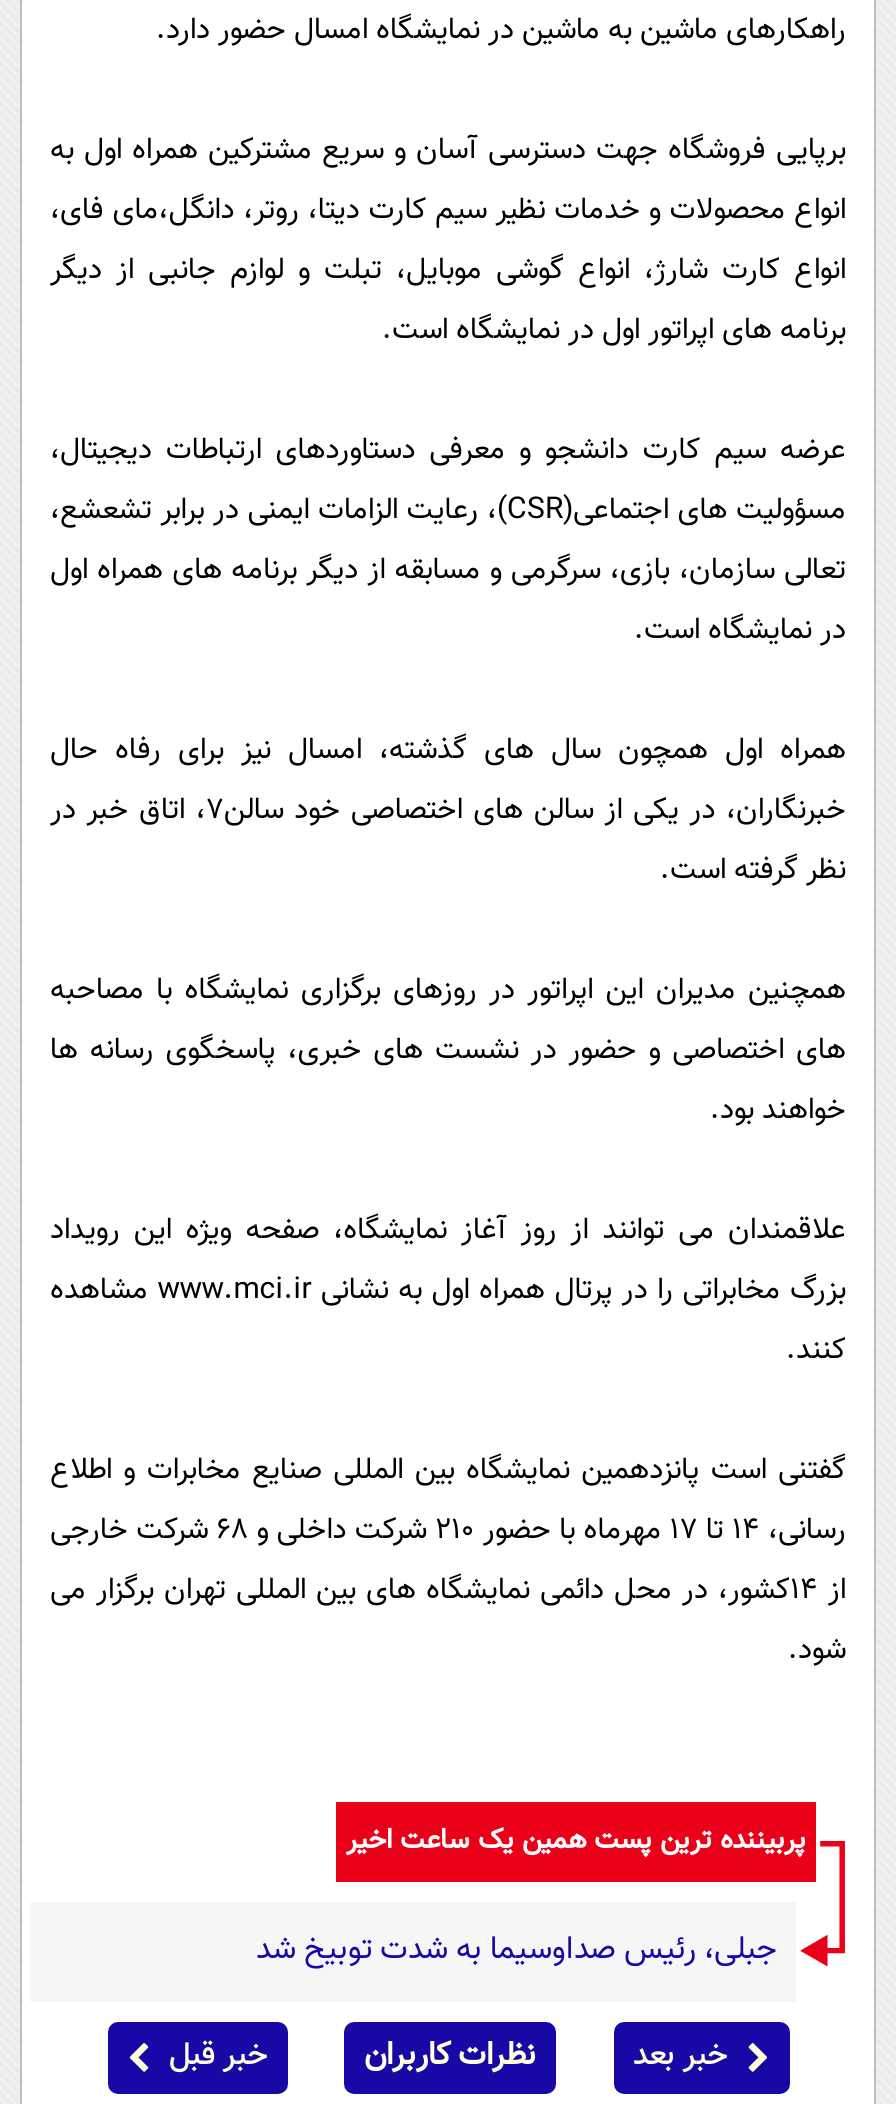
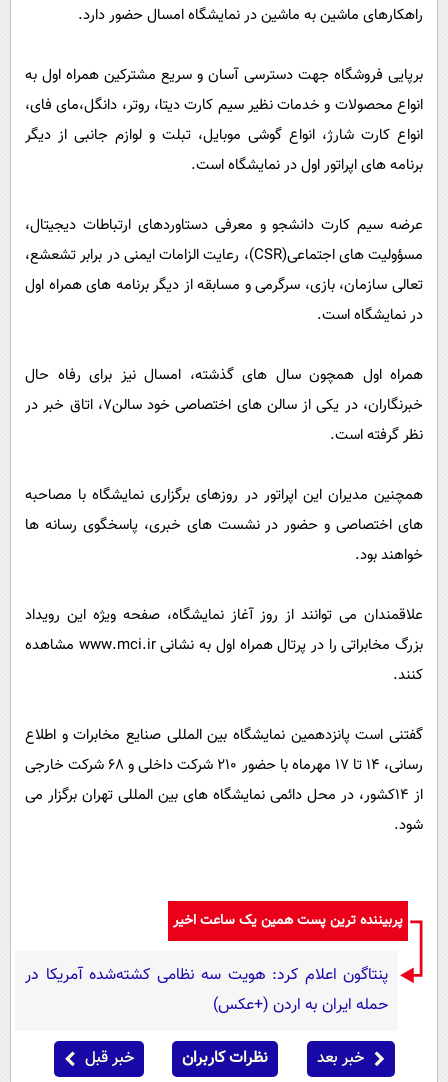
- جبلی، رئیس صداوسیما به شدت توبیخ شد
+ پنتاگون اعلام کرد: هویت سه نظامی کشته‌شده آمریکا در
+ حمله ایران به اردن (+عکس)
